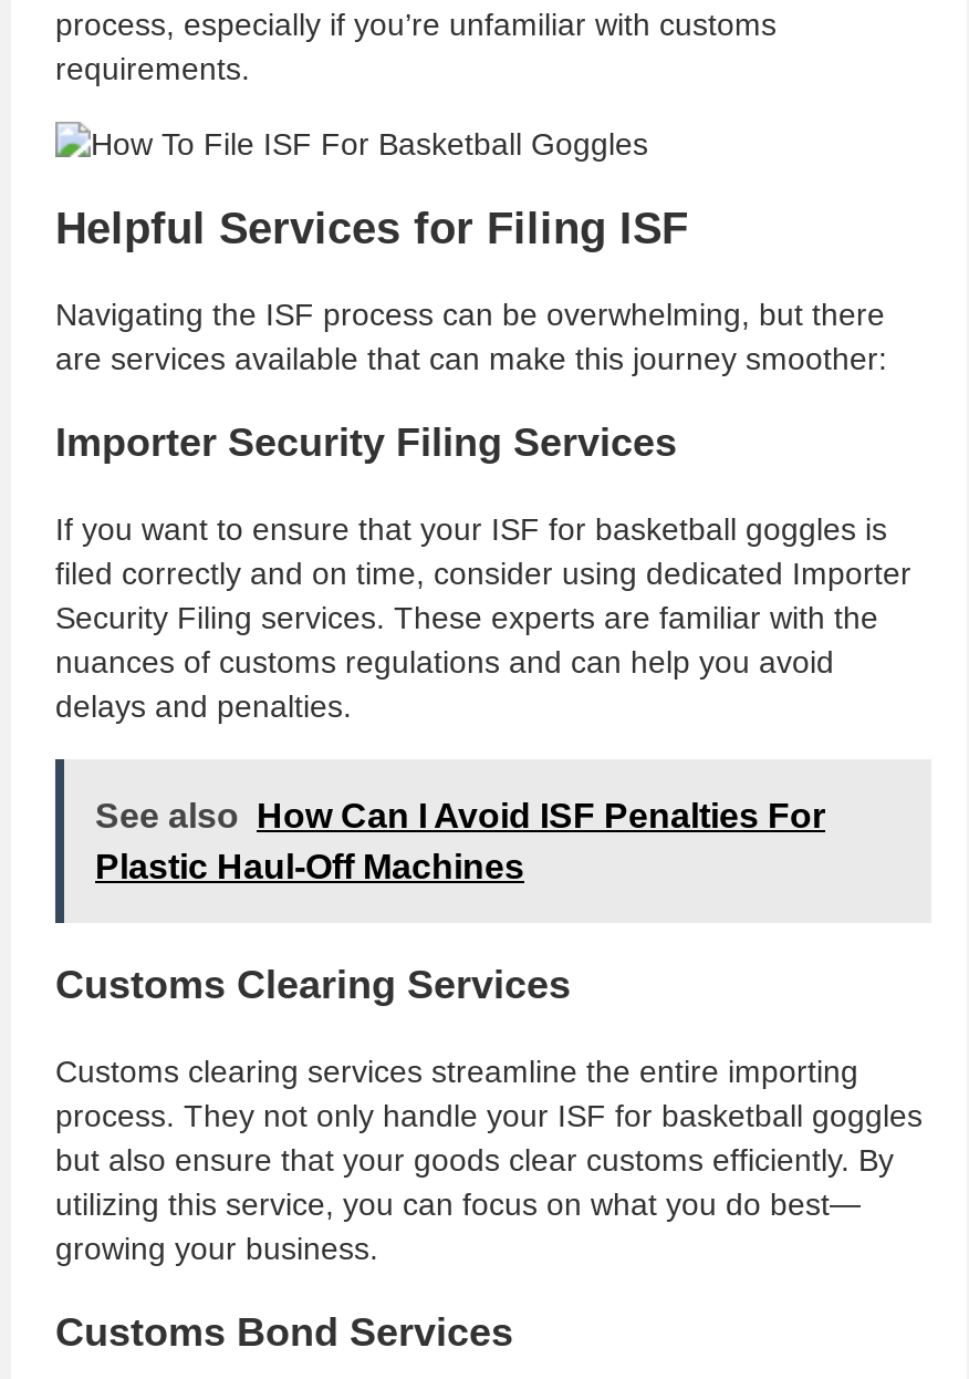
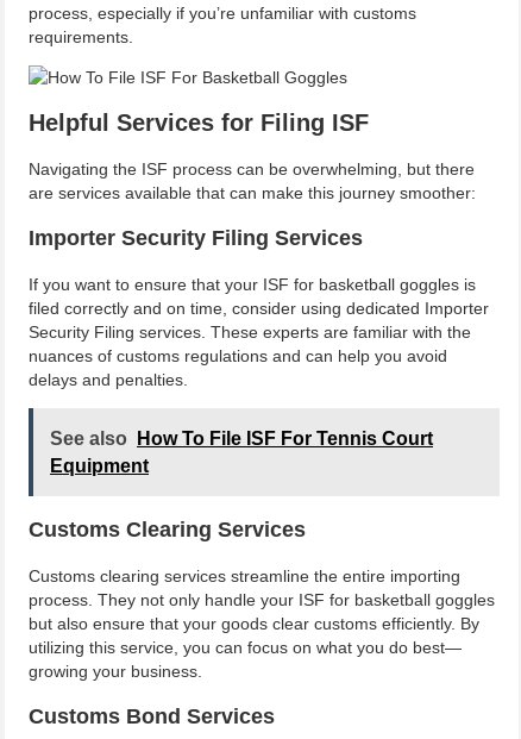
- See also How Can I Avoid ISF Penalties For
- Plastic Haul-Off Machines
+ See also How To File ISF For Tennis Court
+ Equipment
